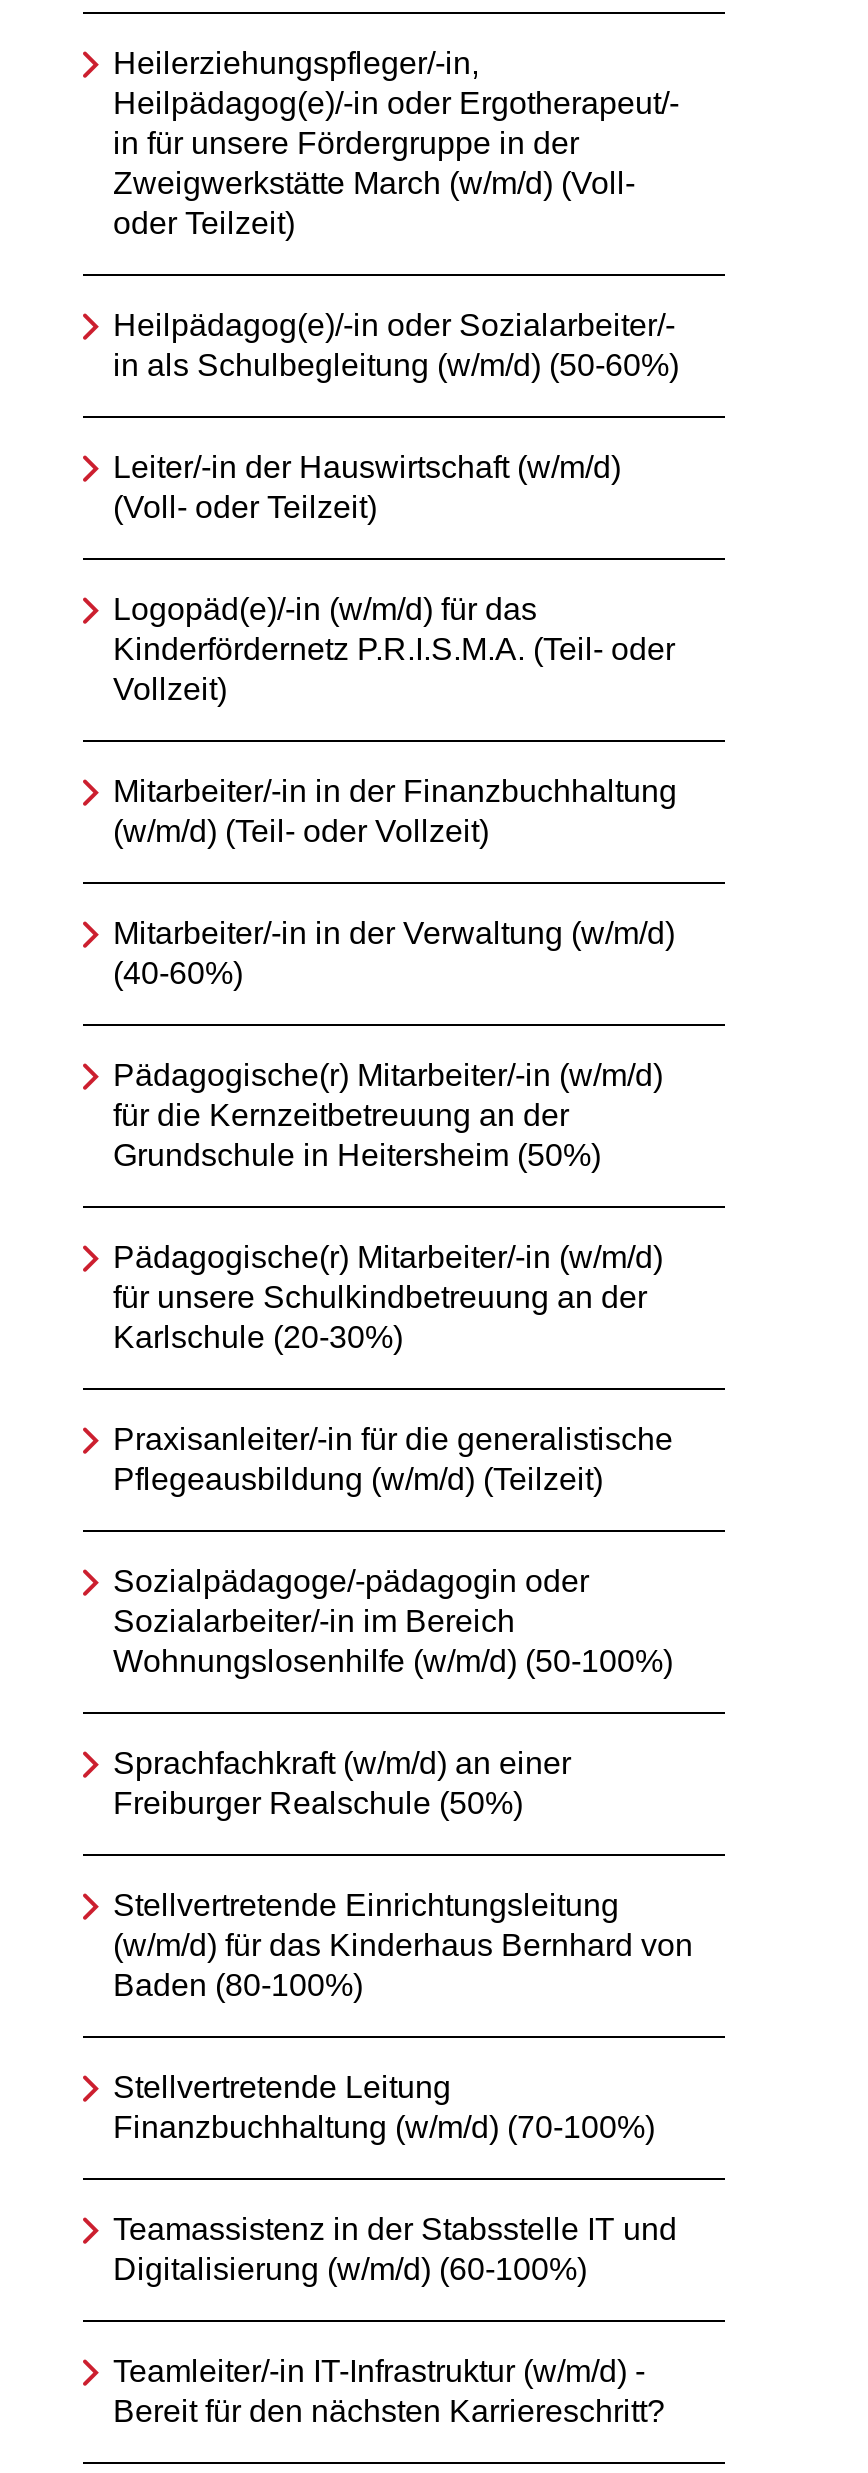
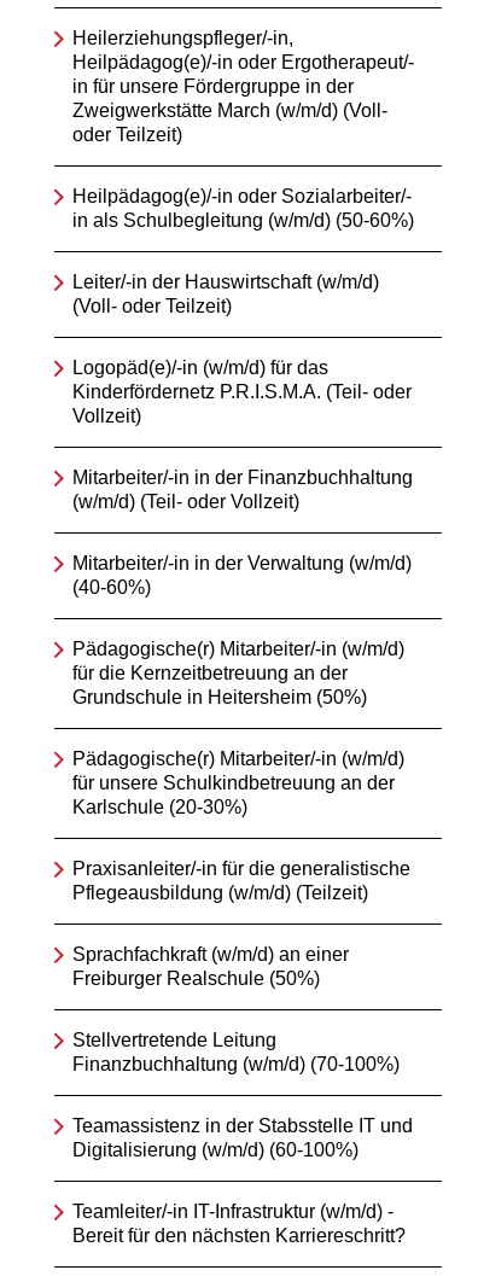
- Sozialpädagoge/-pädagogin oder
- Sozialarbeiter/-in im Bereich
- Wohnungslosenhilfe (w/m/d) (50-100%)

- Stellvertretende Einrichtungsleitung
- (w/m/d) für das Kinderhaus Bernhard von
- Baden (80-100%)
